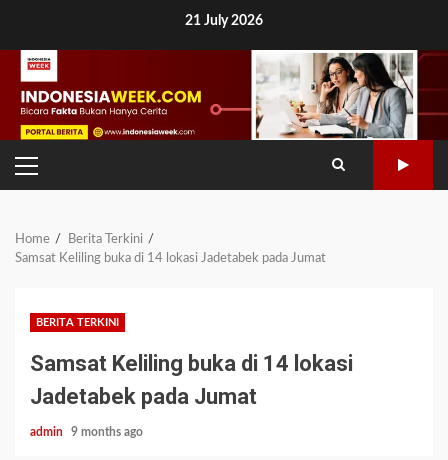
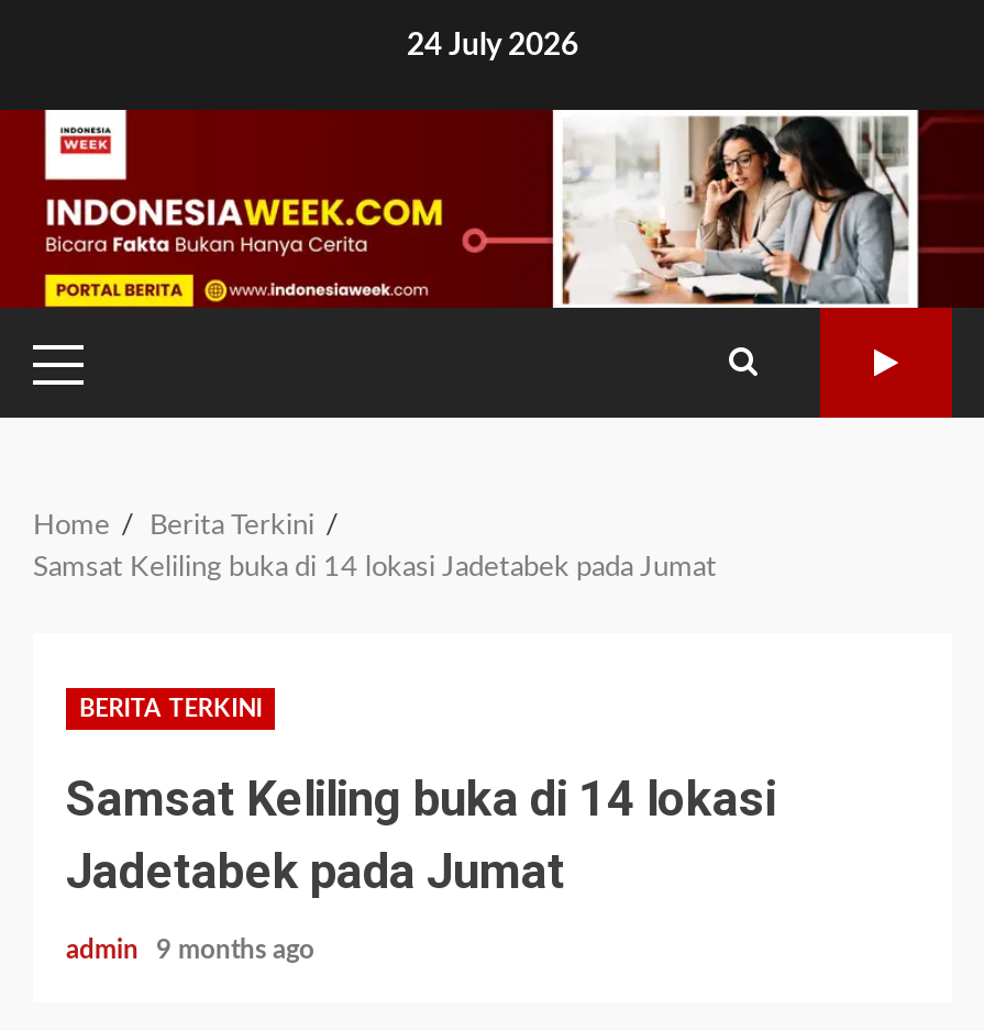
- 21 July 2026
+ 24 July 2026
